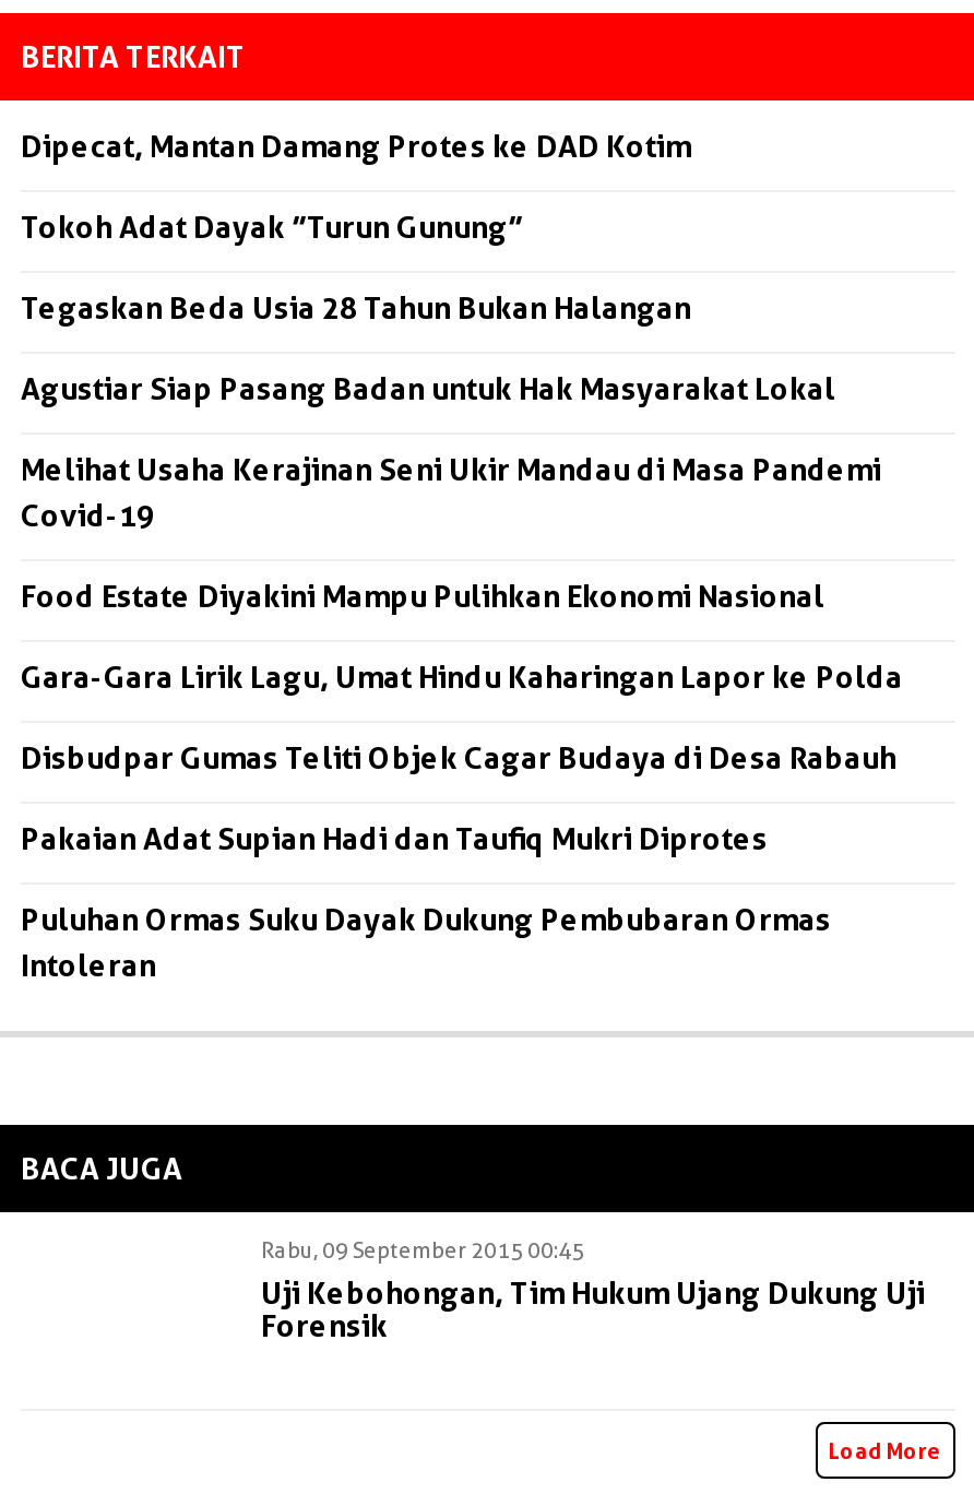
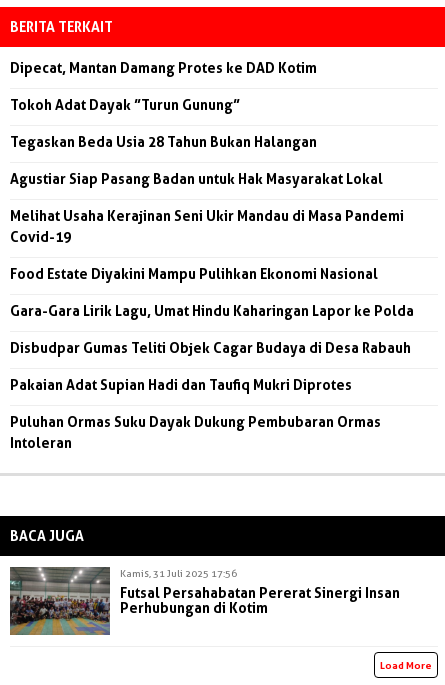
+ [image]

- Rabu, 09 September 2015 00:45
- Uji Kebohongan, Tim Hukum Ujang Dukung Uji
- Forensik
+ Kamis, 31 Juli 2025 17:56
+ Futsal Persahabatan Pererat Sinergi Insan
+ Perhubungan di Kotim
